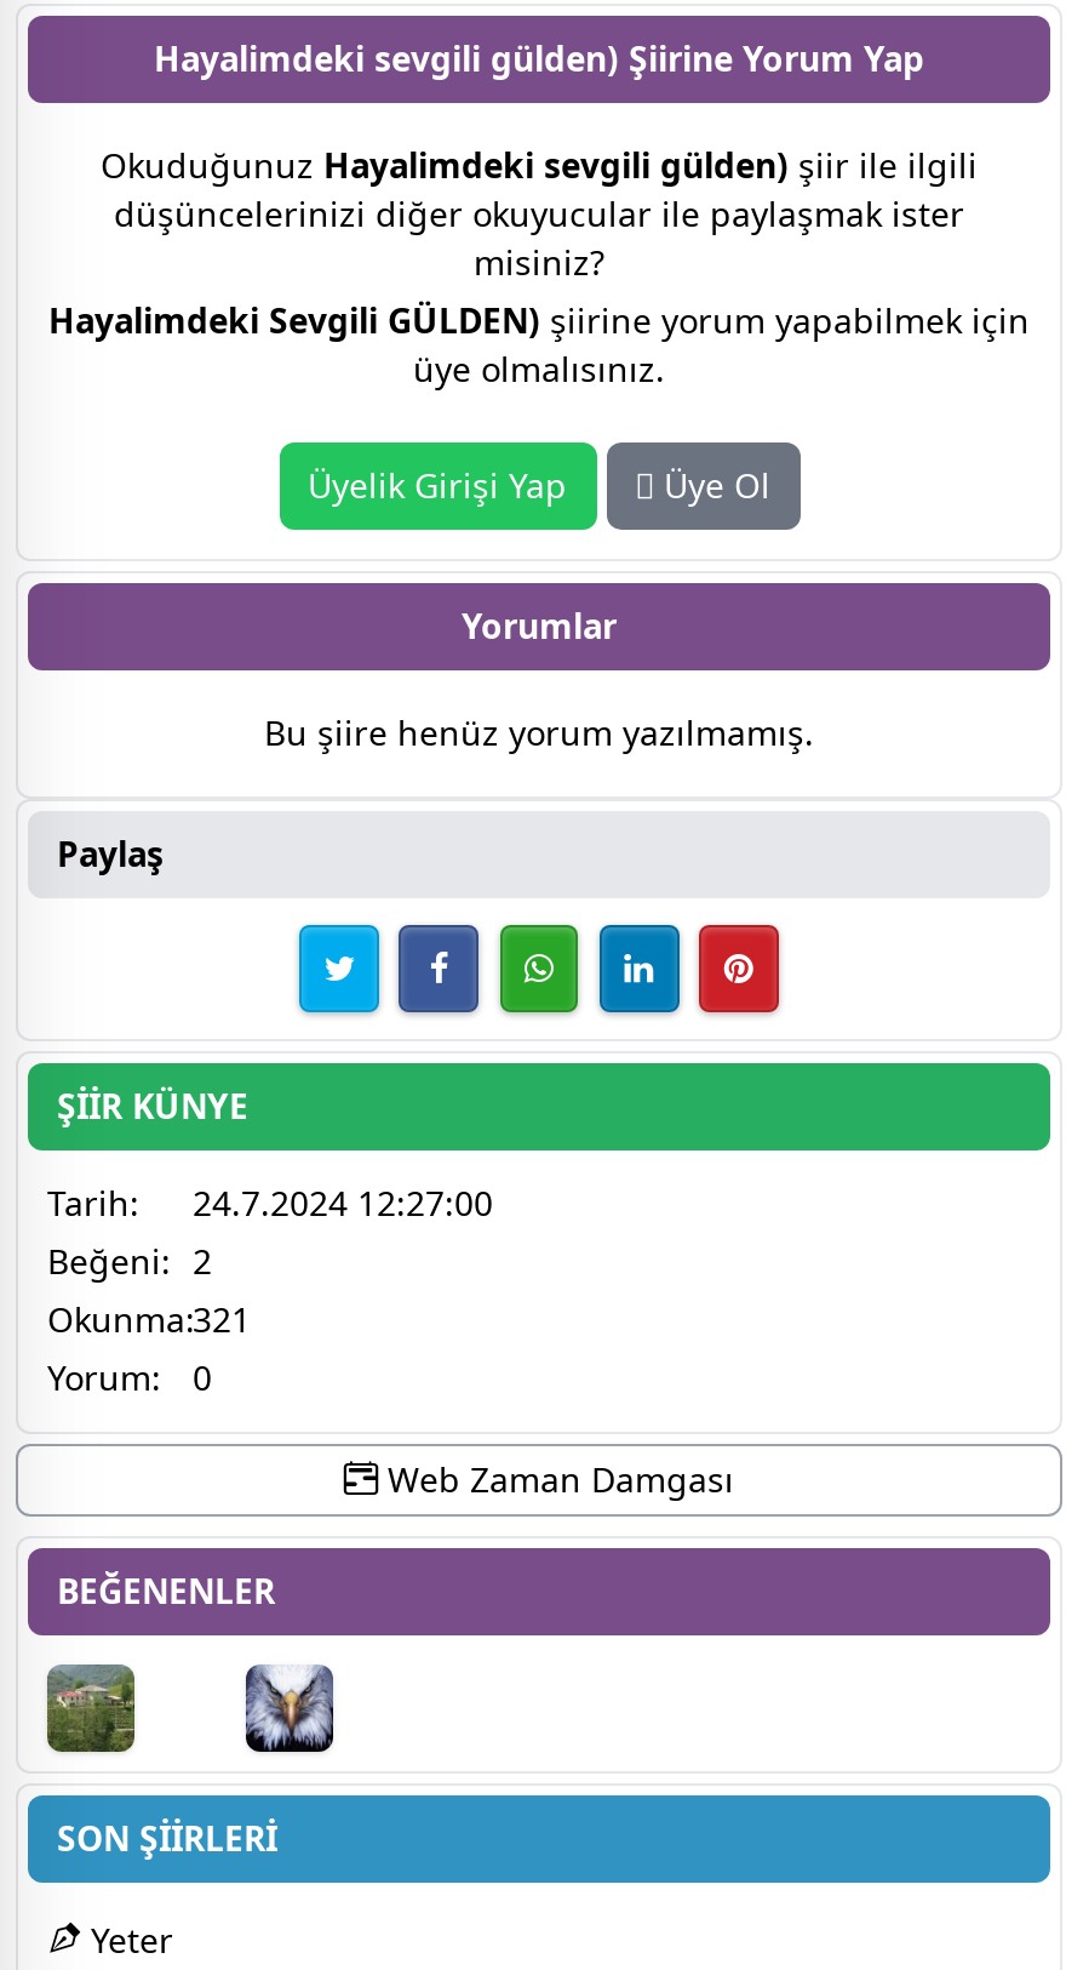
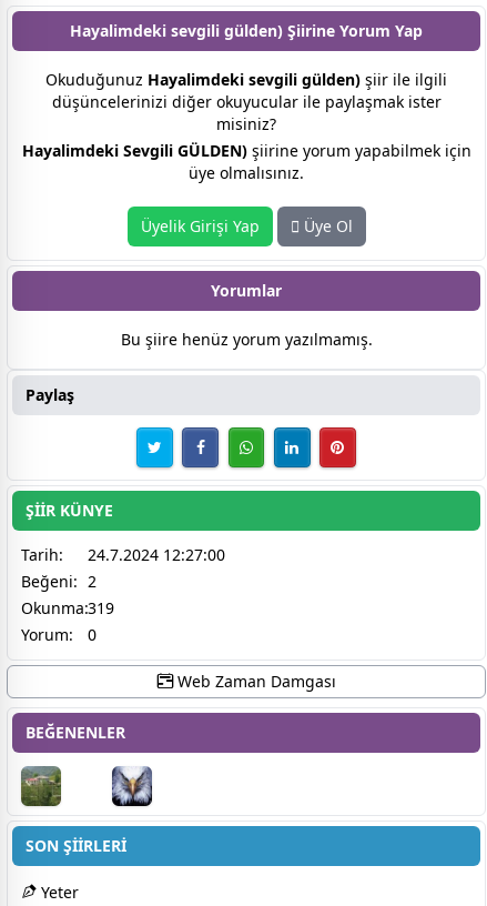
- Okunma:321
+ Okunma:319
